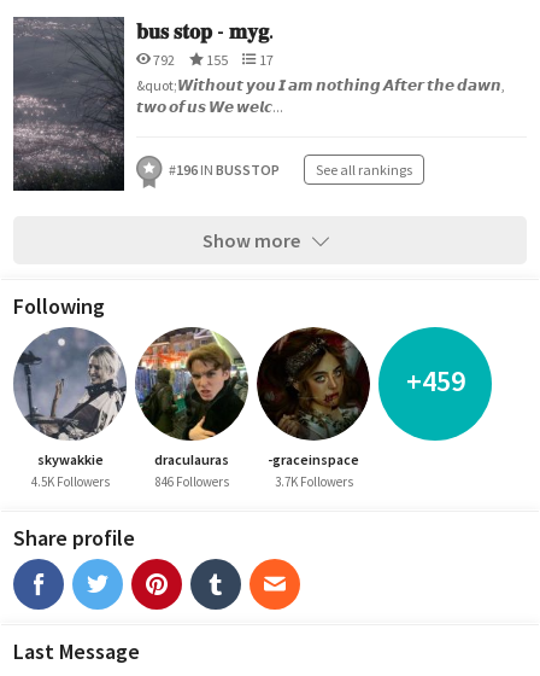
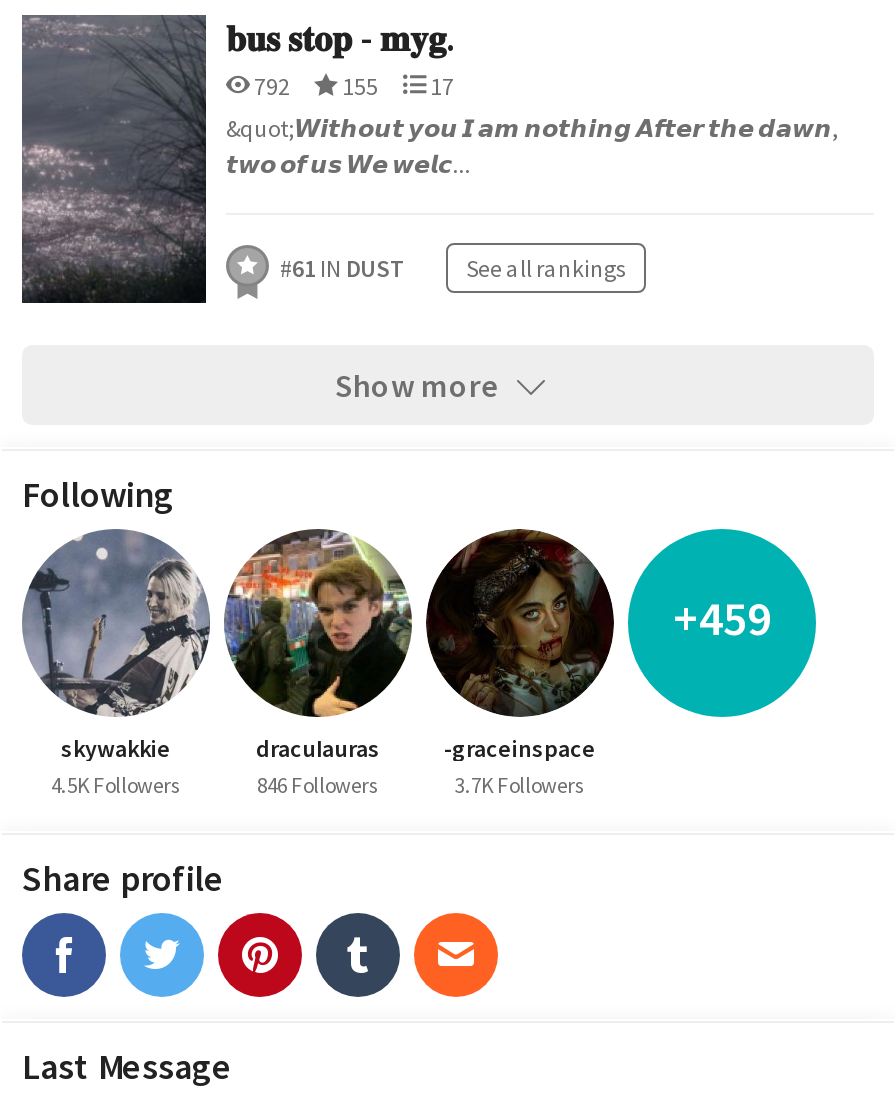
- #196 IN BUSSTOP See all rankings
+ #61 IN DUST See all rankings
